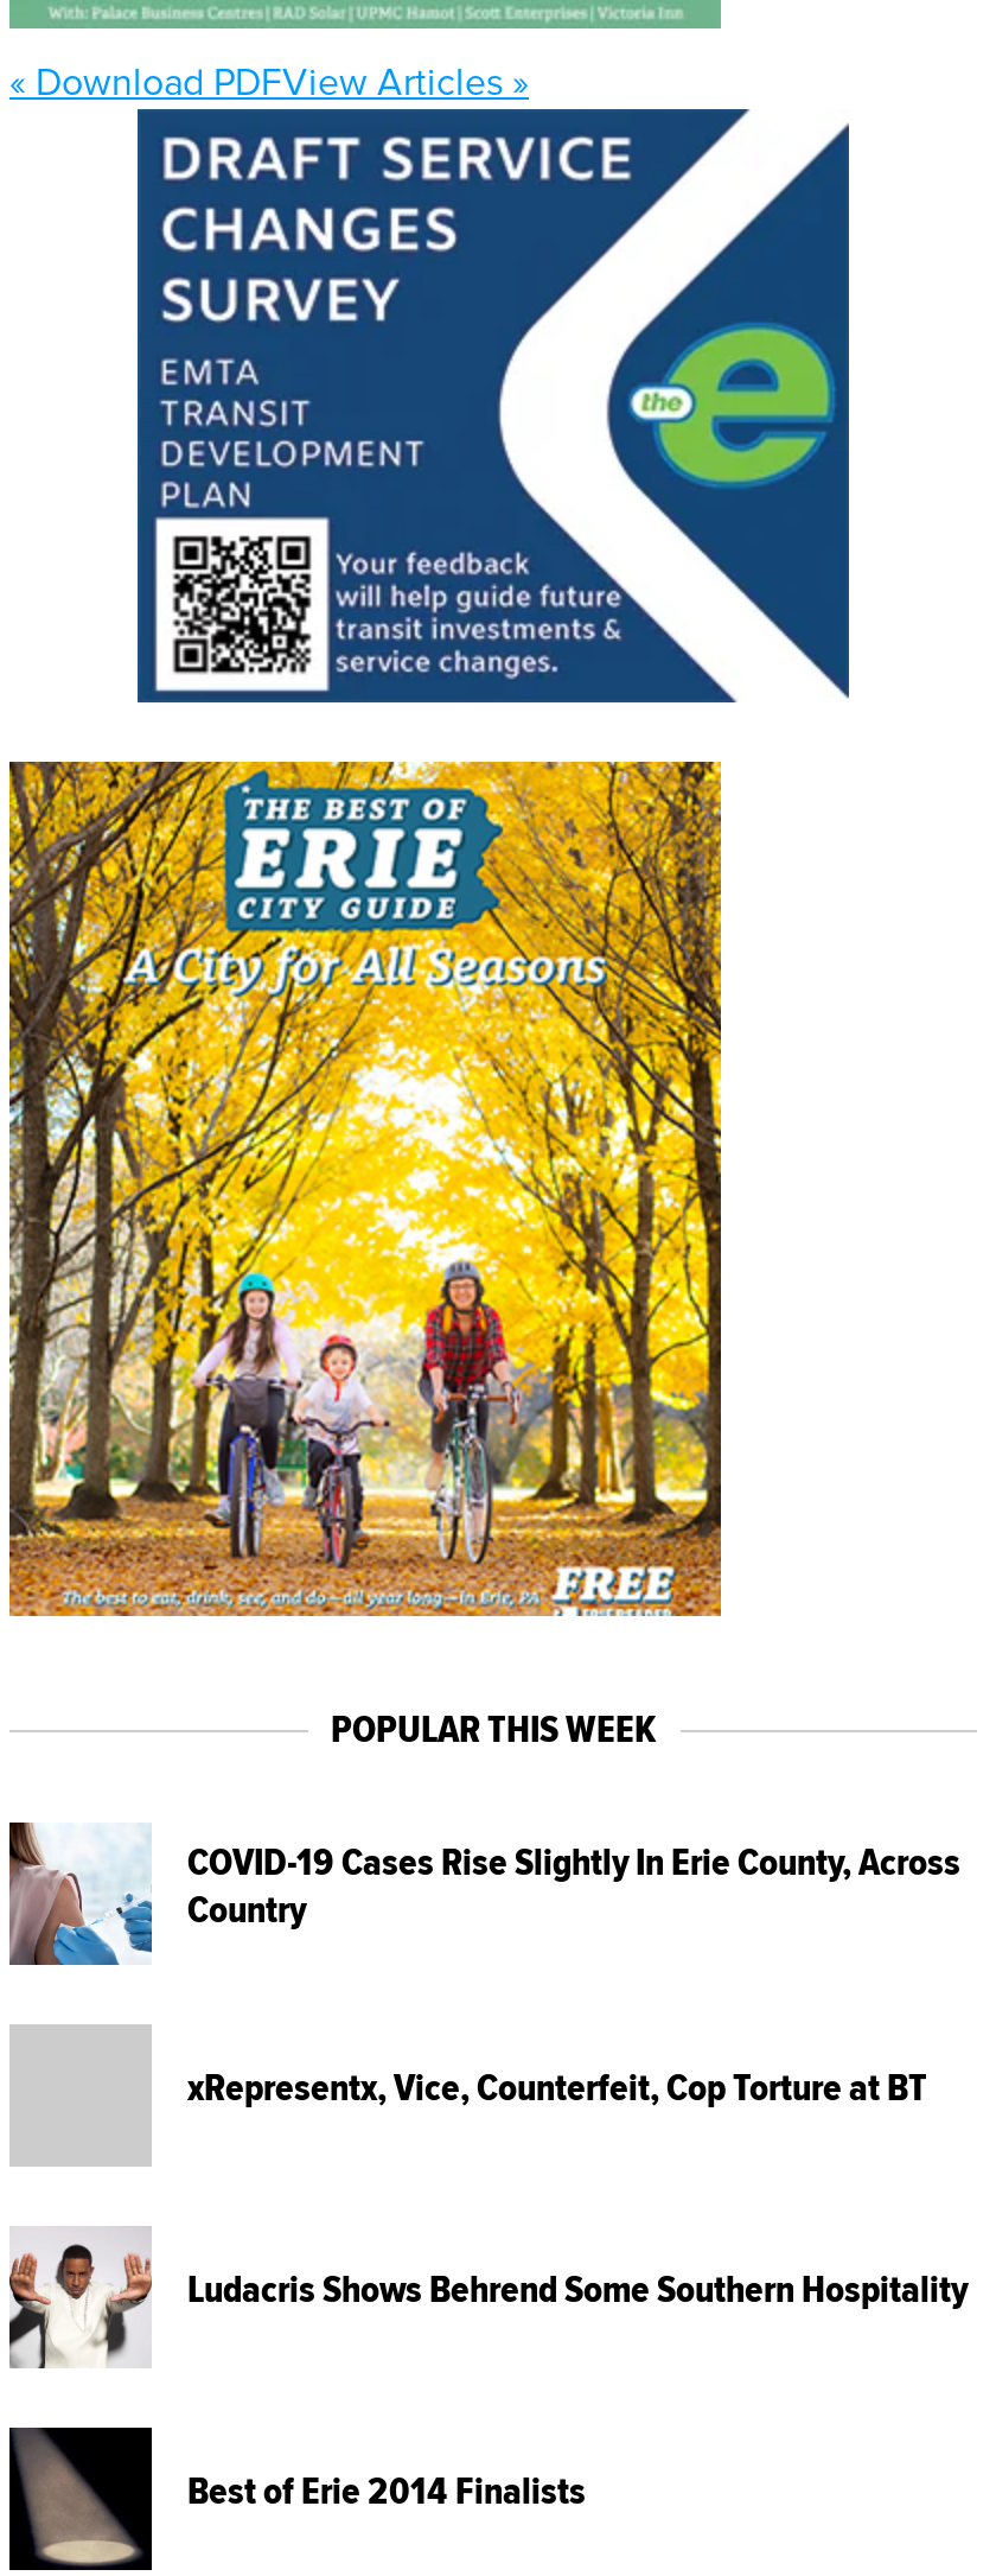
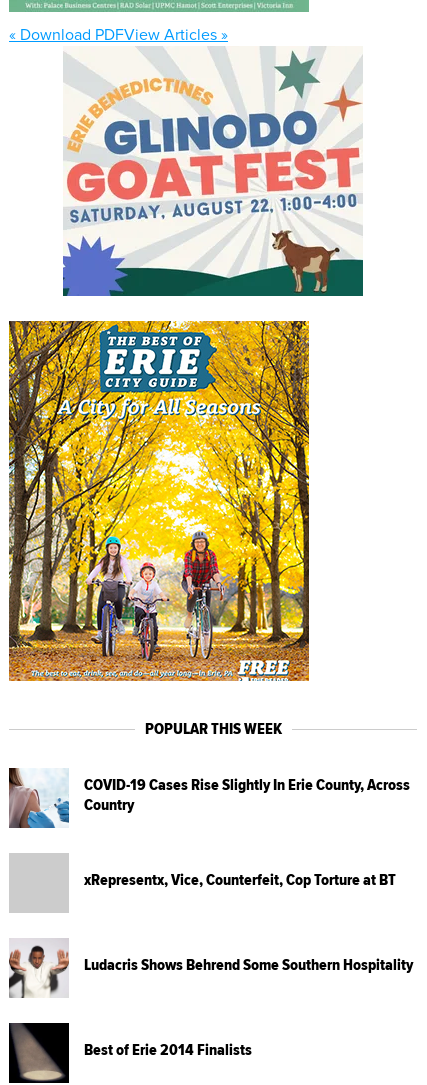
- [image]
+ [image]
